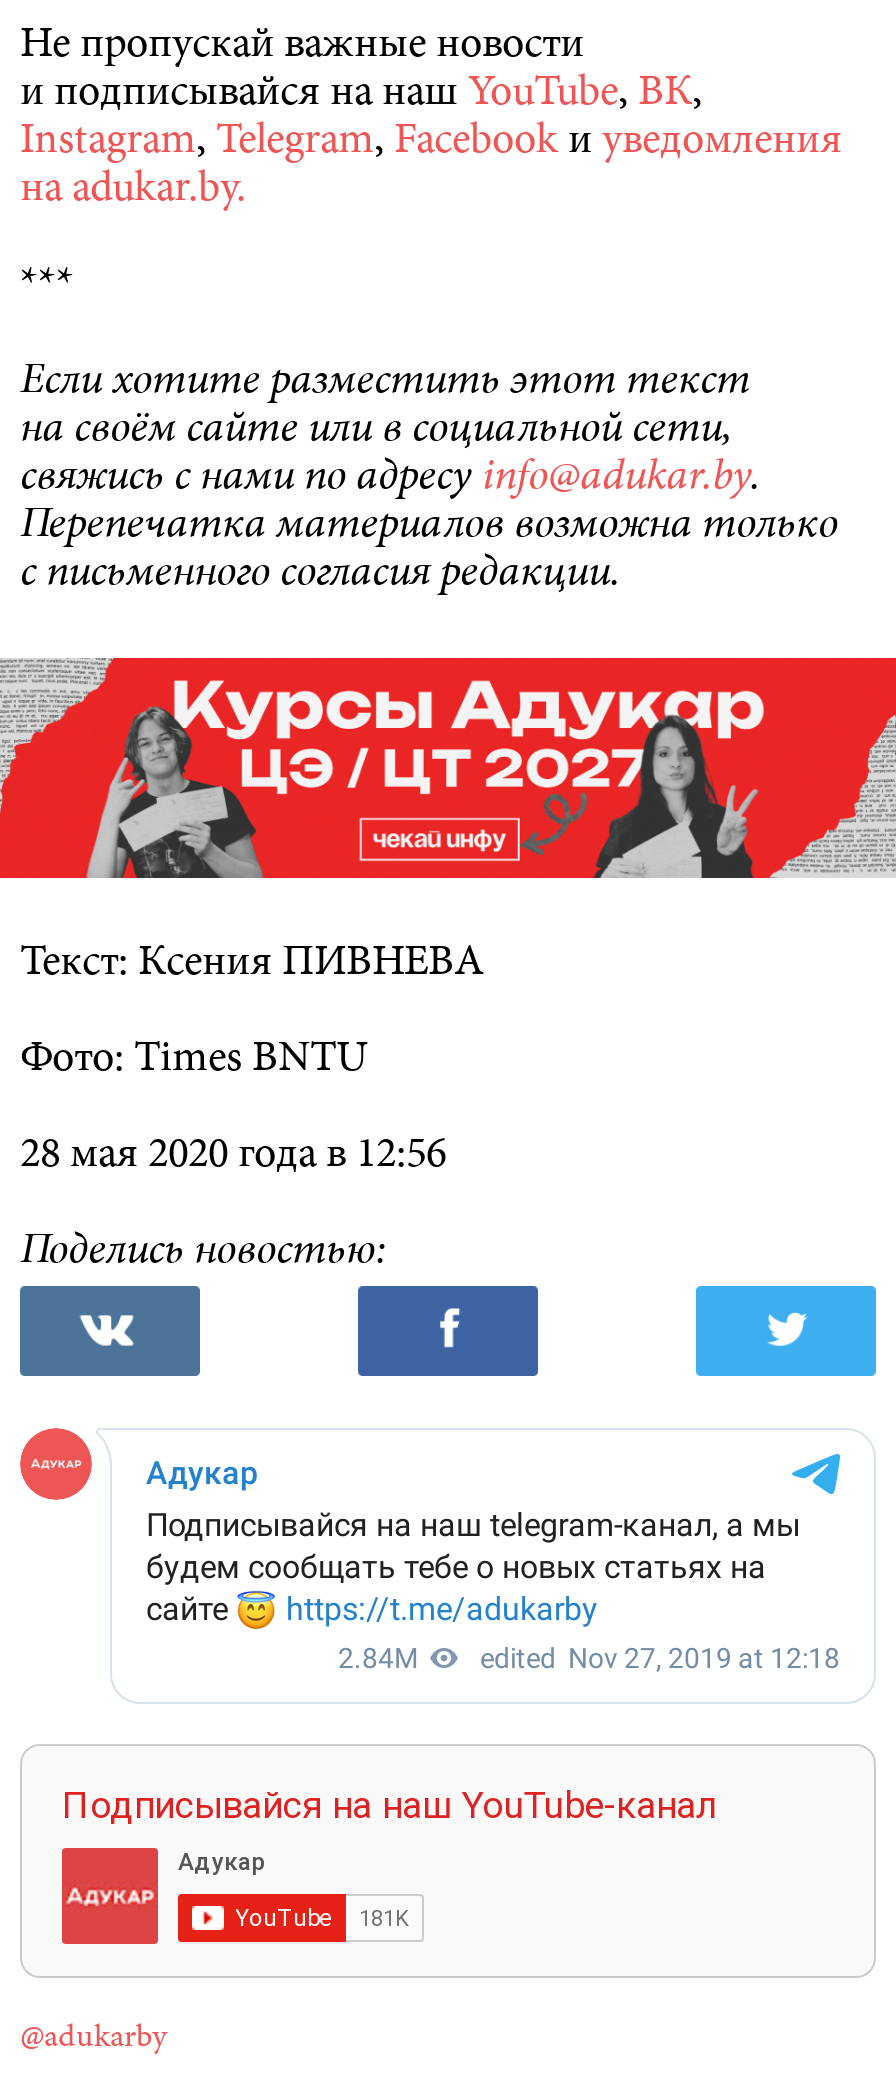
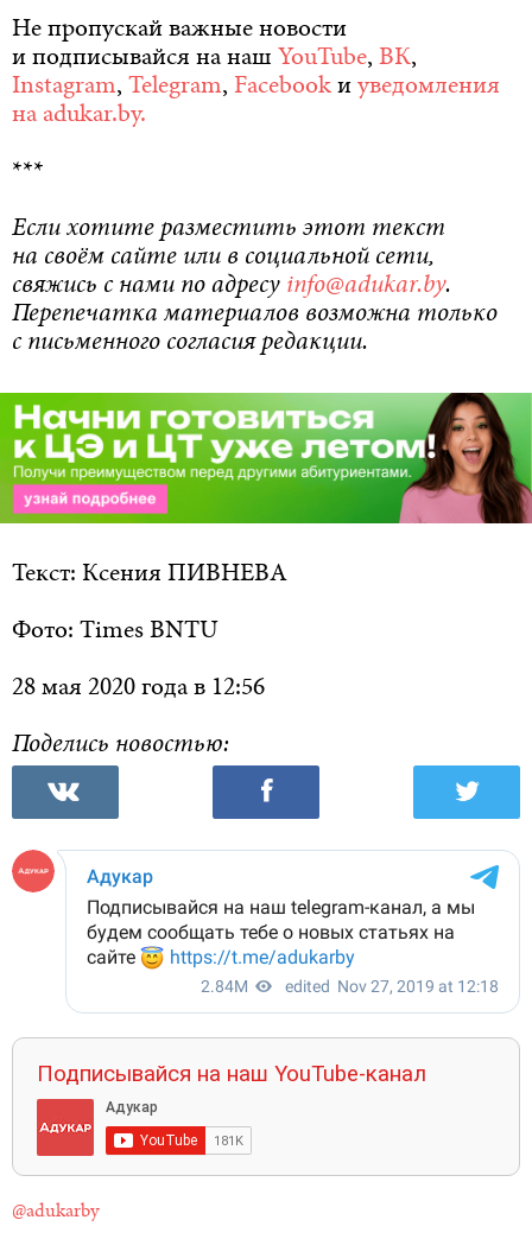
- [image]
+ [image]
